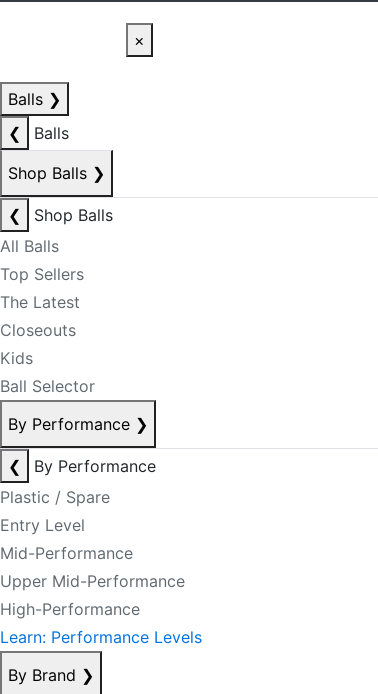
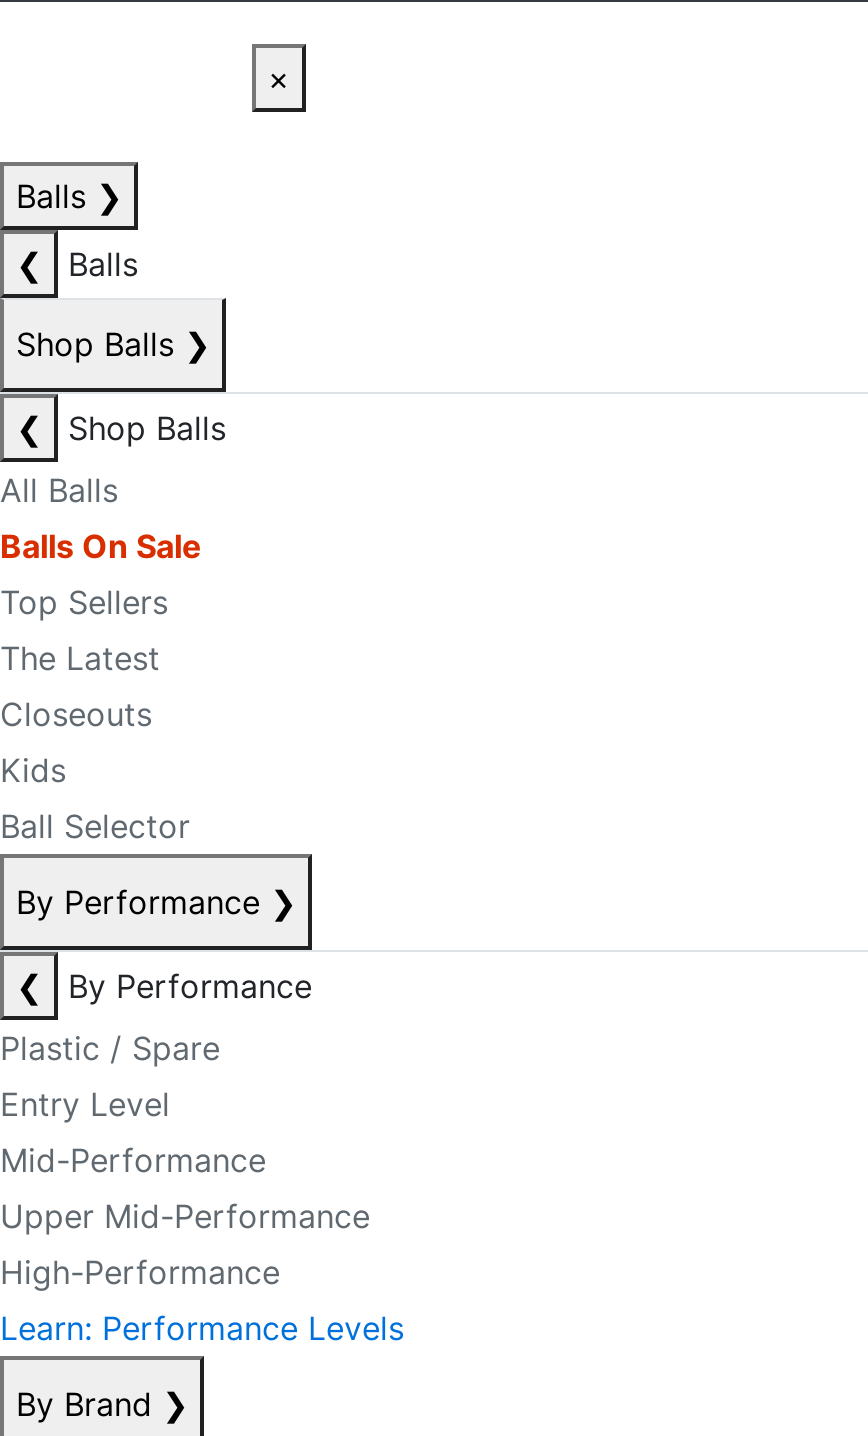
+ Balls On Sale
